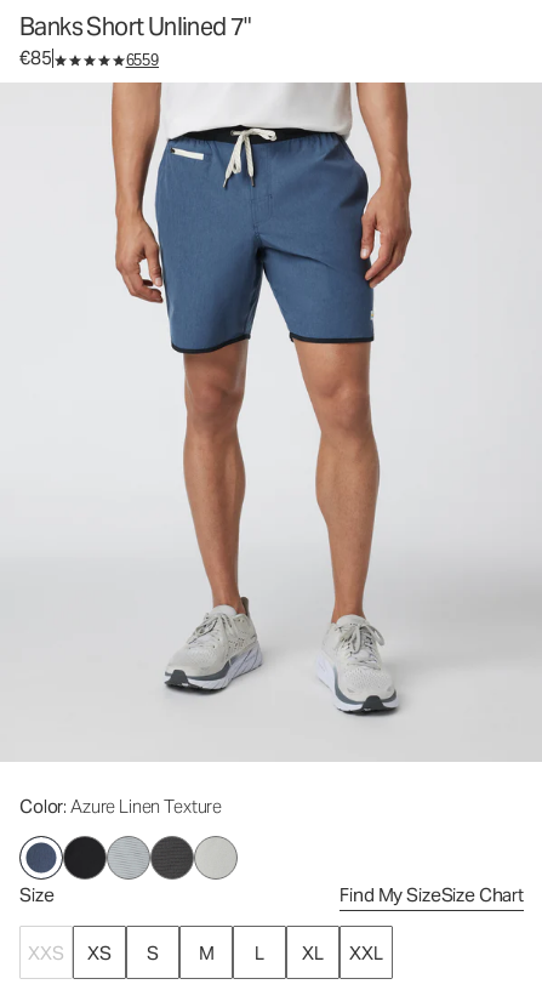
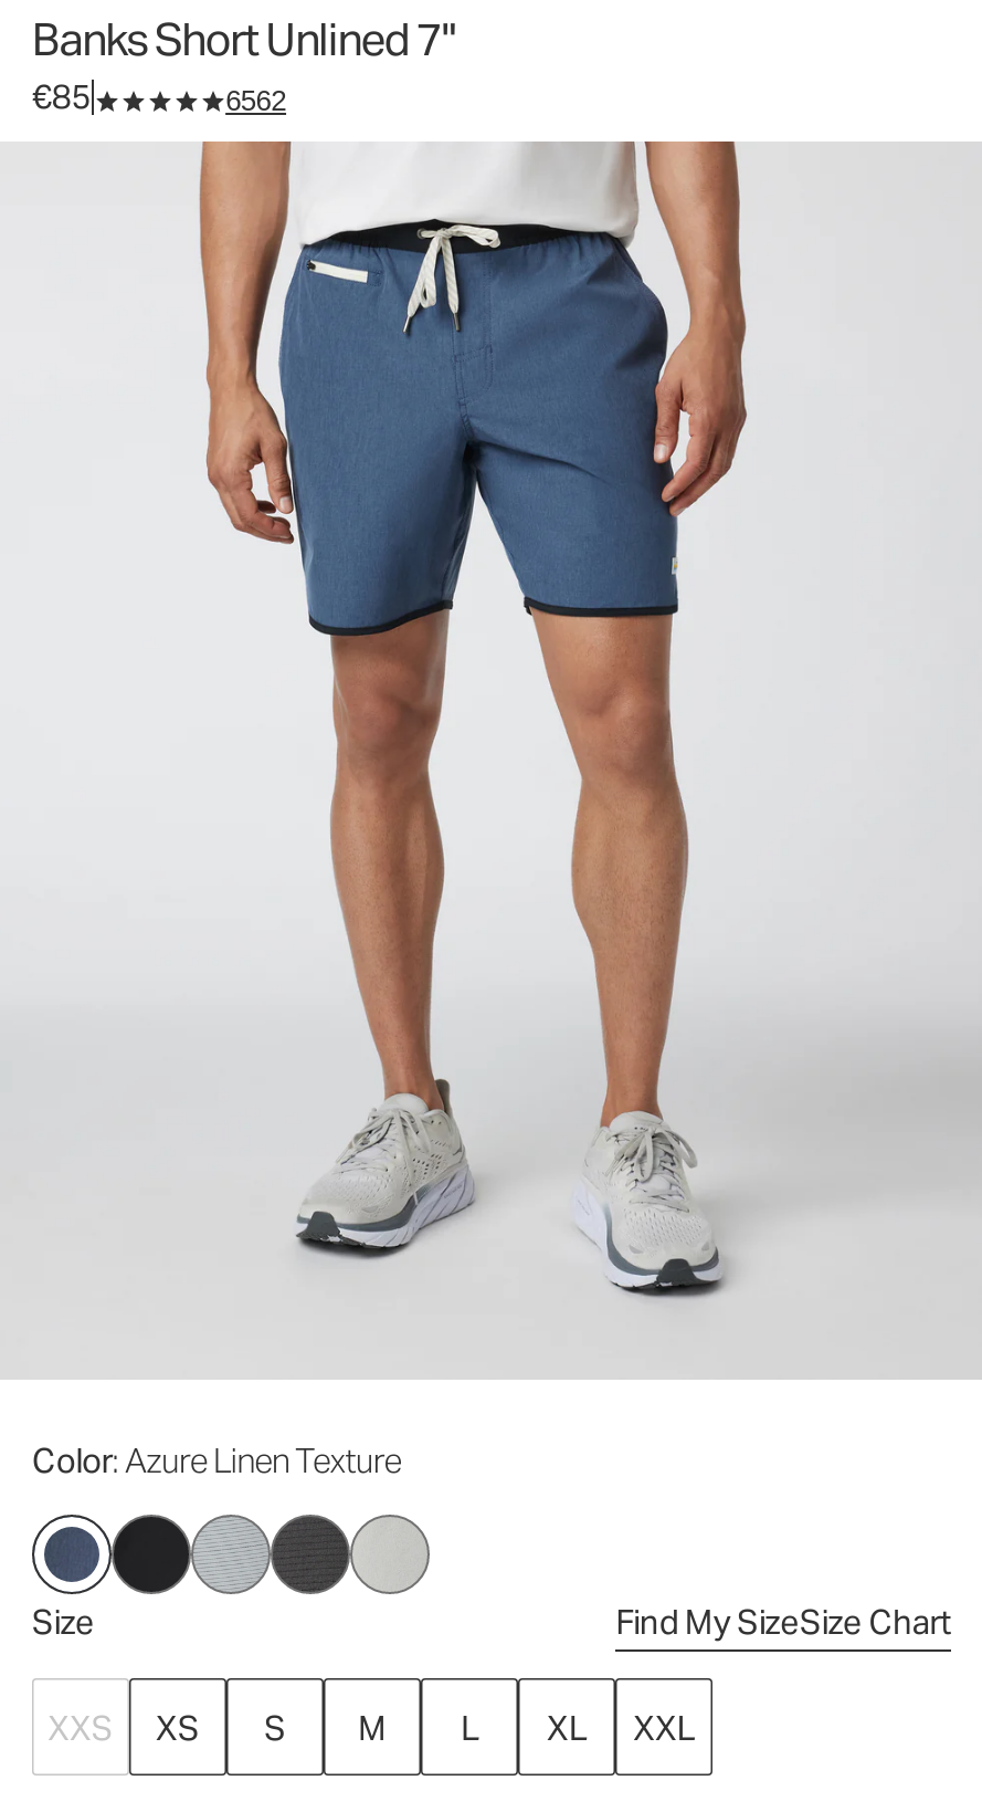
- 6559
+ 6562
